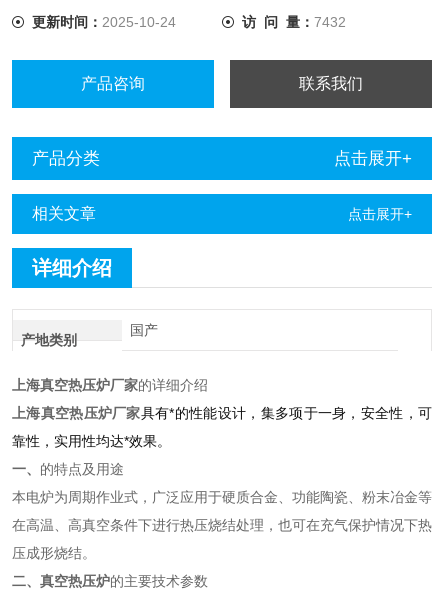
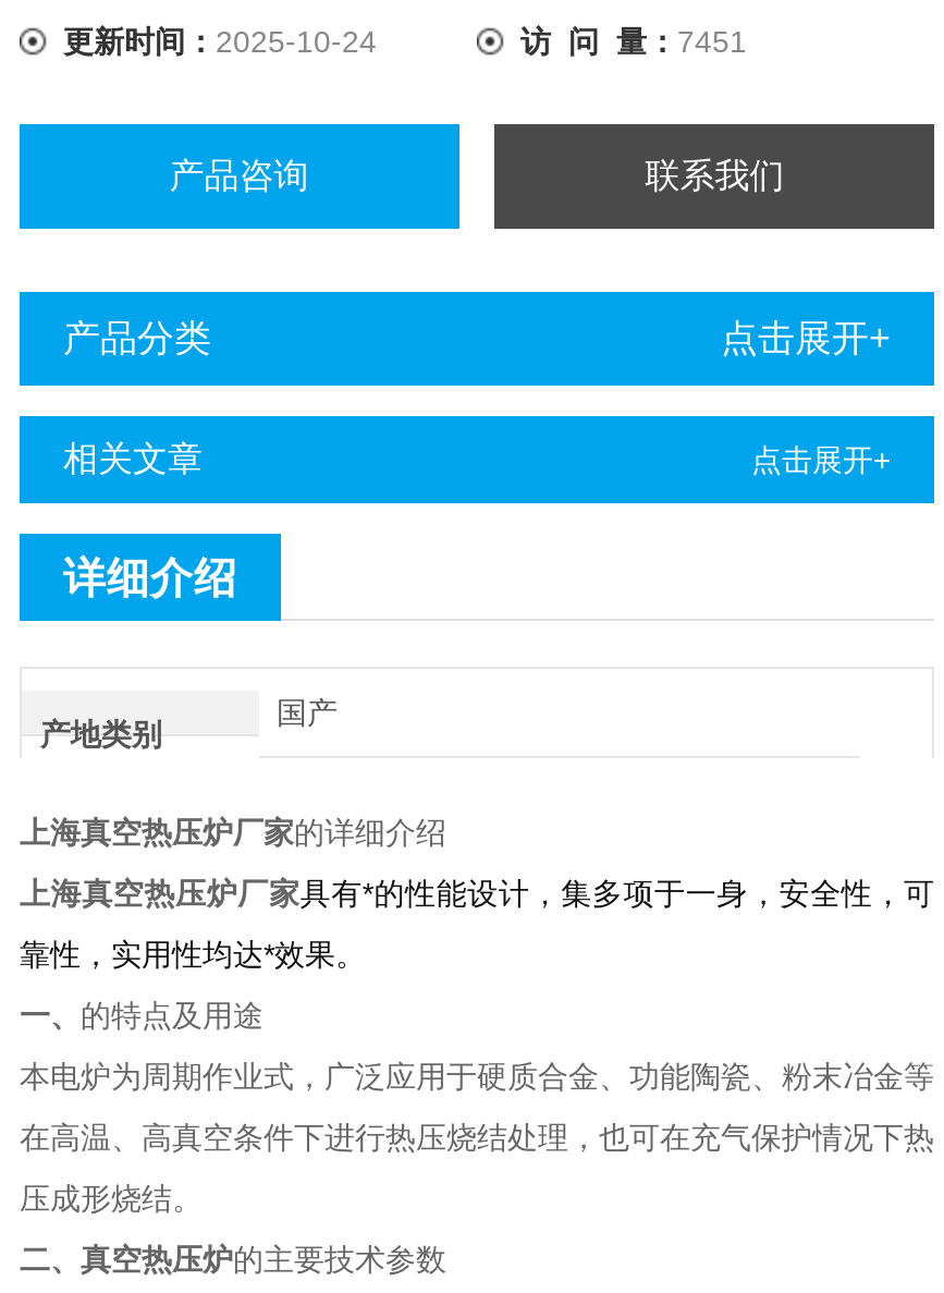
- 访 问 量：7432
+ 访 问 量：7451
